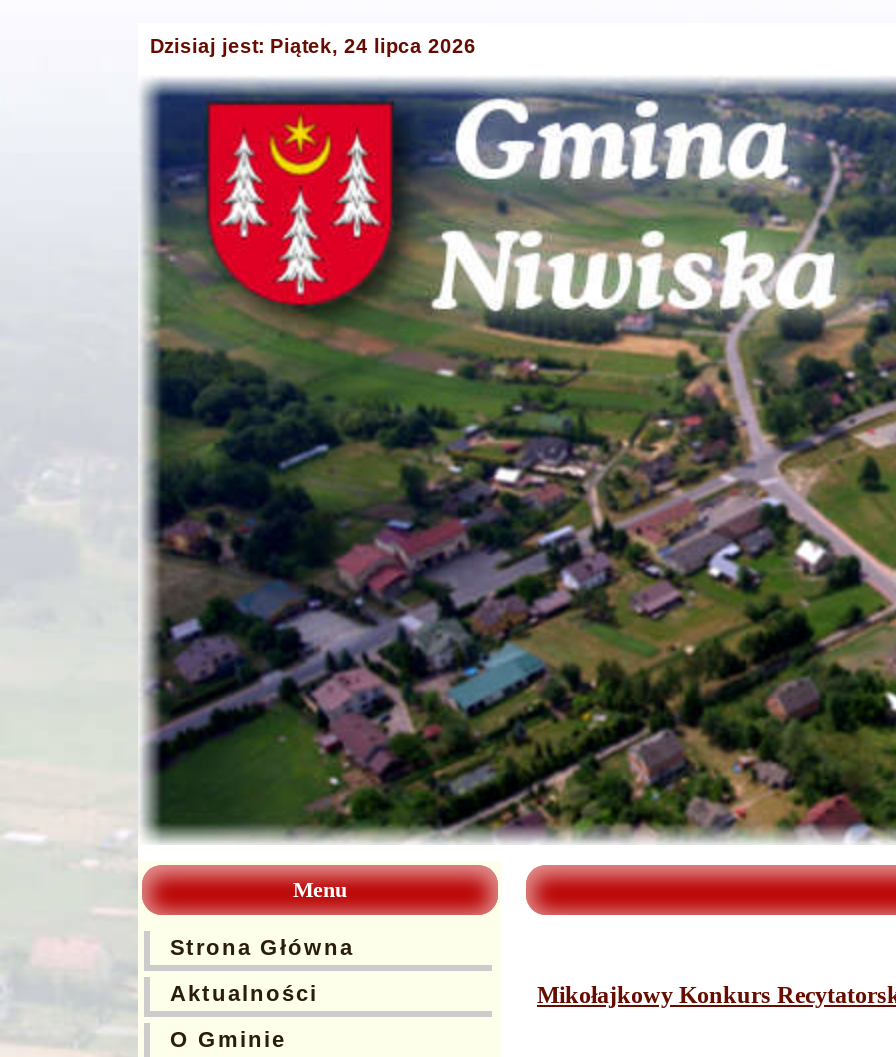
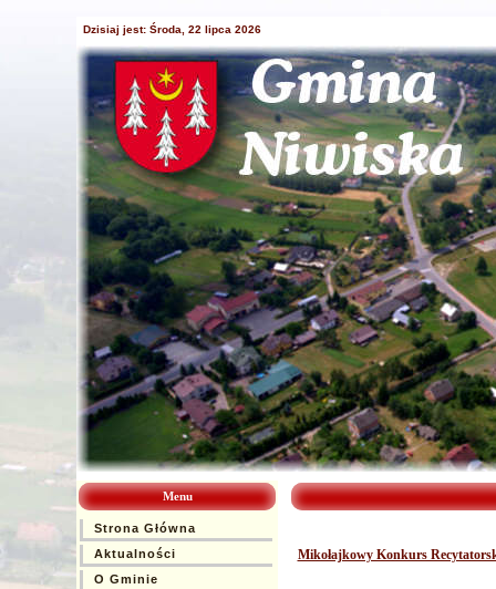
- Dzisiaj jest: Piątek, 24 lipca 2026
+ Dzisiaj jest: Środa, 22 lipca 2026
